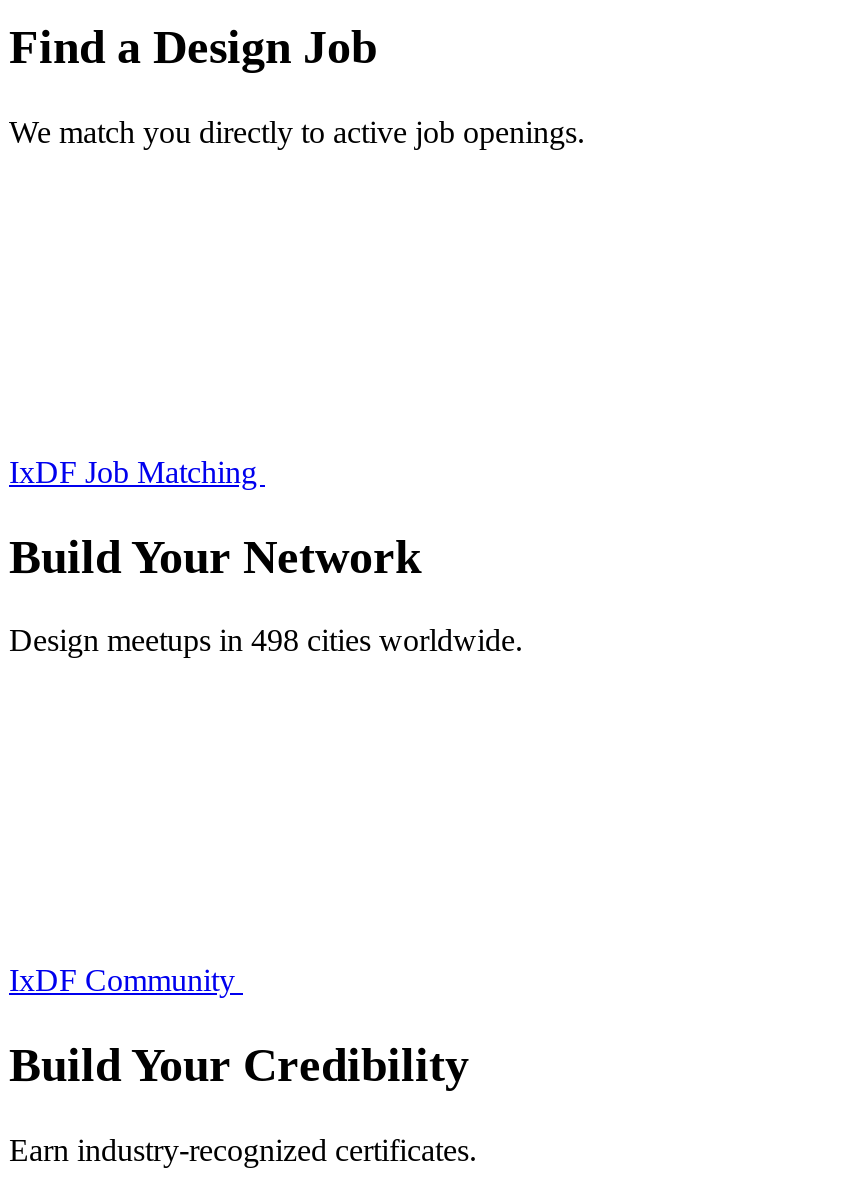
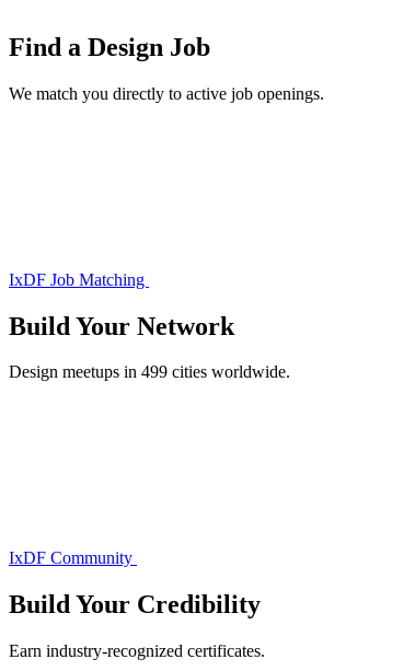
- Design meetups in 498 cities worldwide.
+ Design meetups in 499 cities worldwide.
